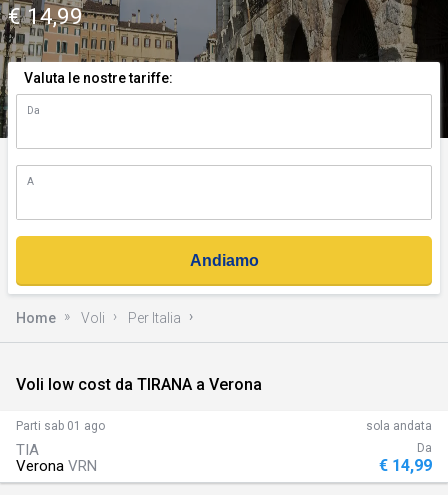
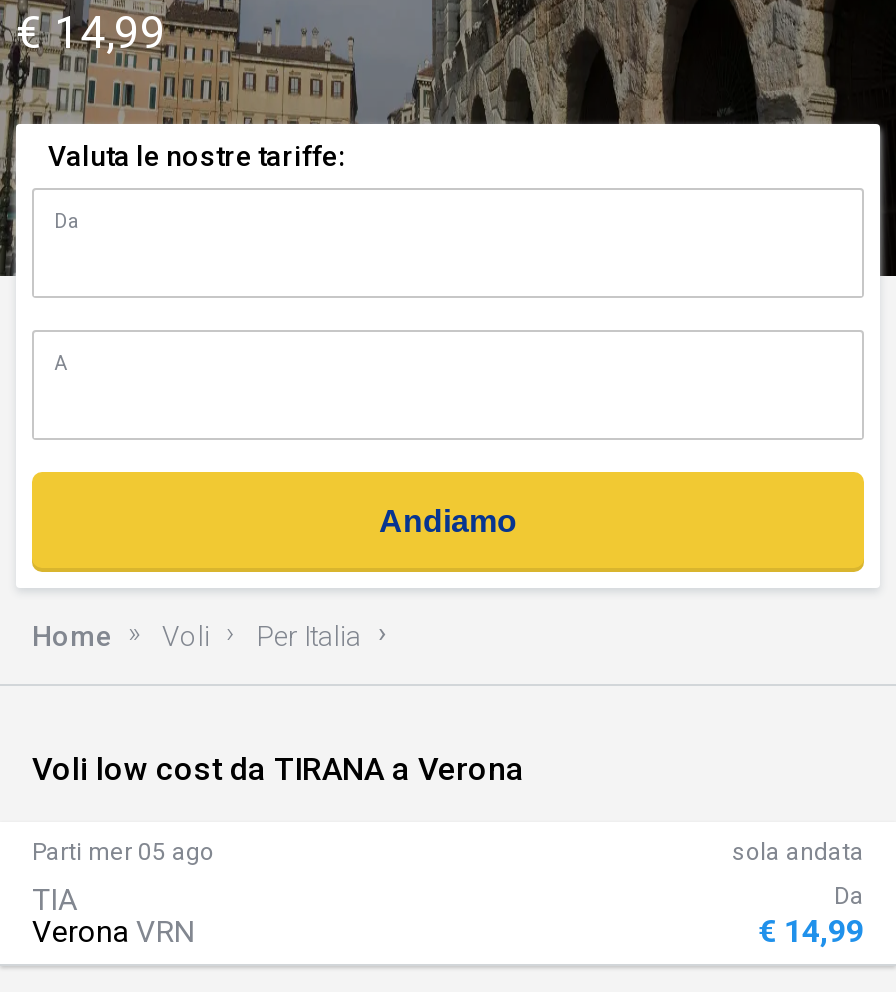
- Parti sab 01 ago
+ Parti mer 05 ago
